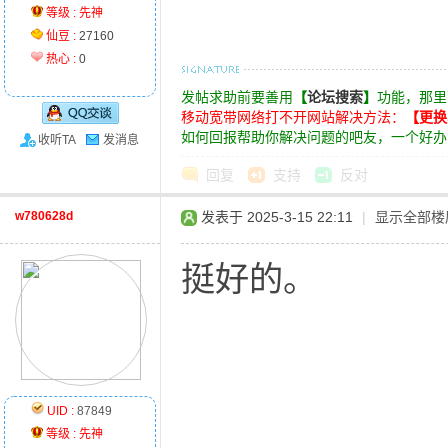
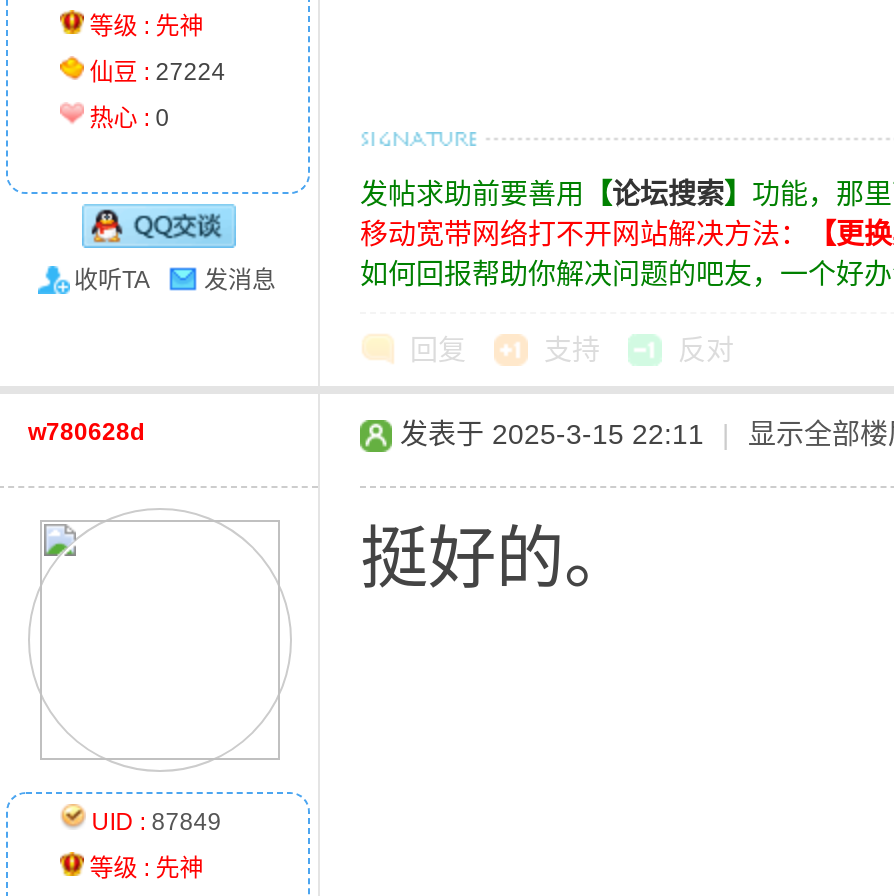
- 仙豆 : 27160
+ 仙豆 : 27224
